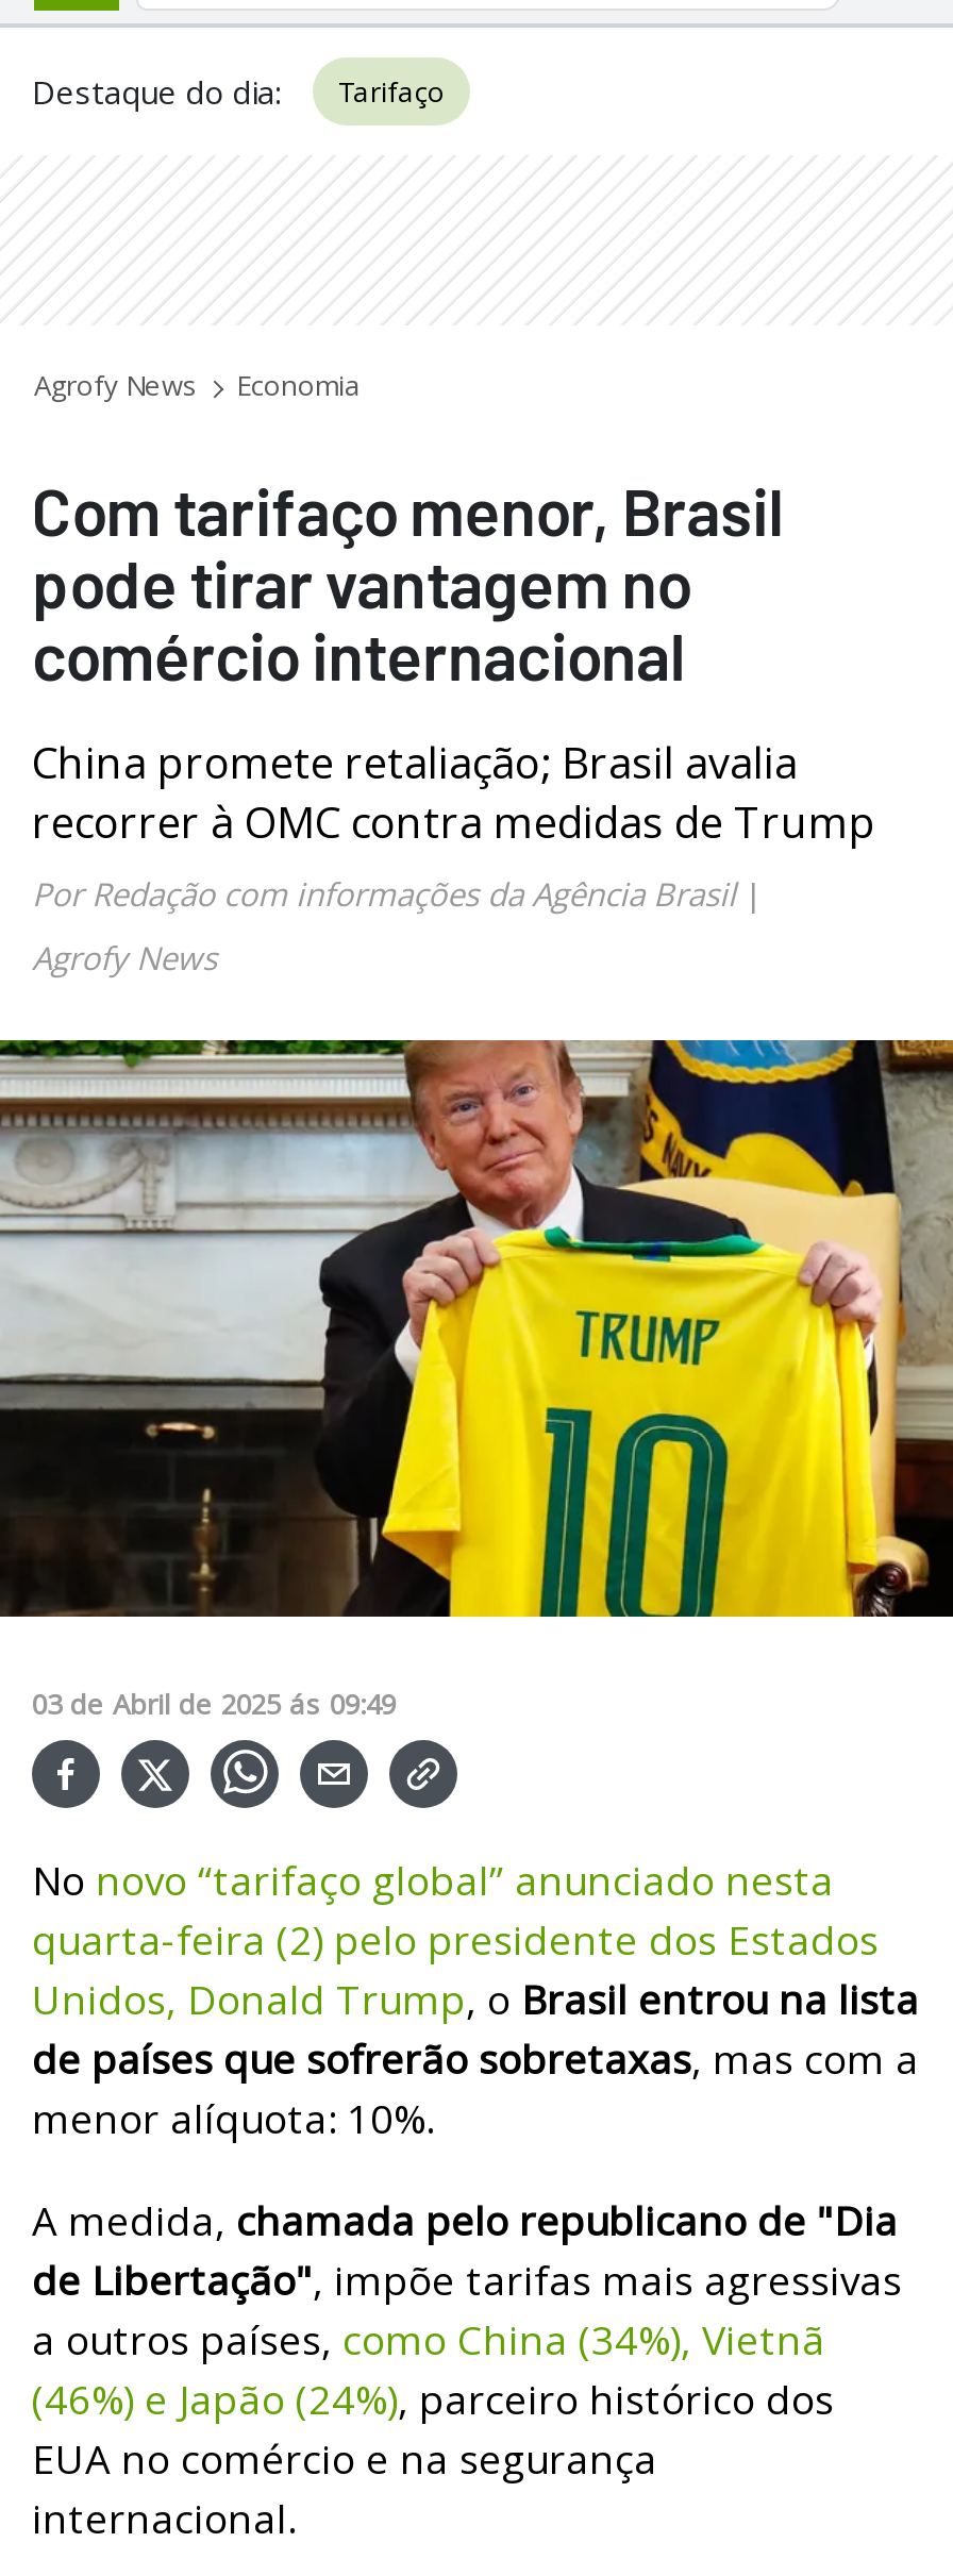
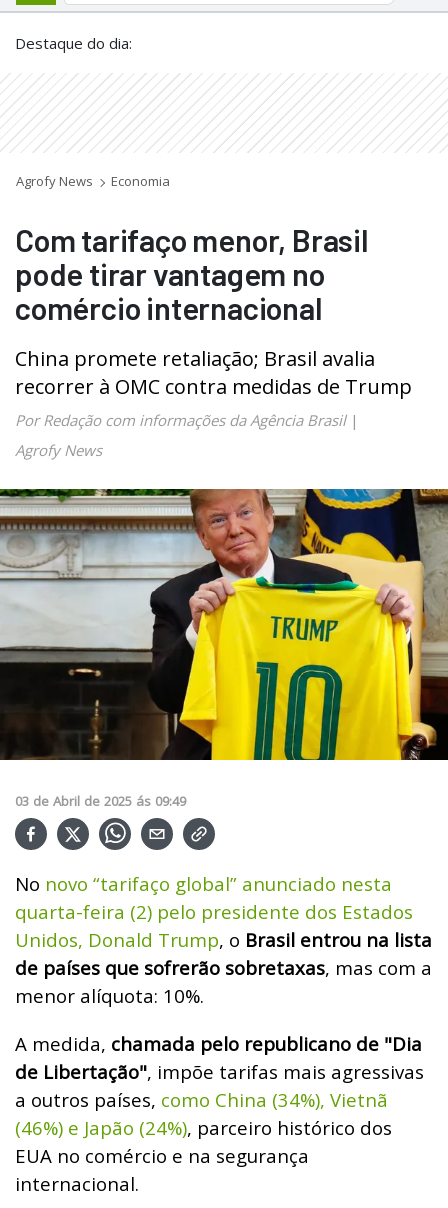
- Tarifaço
